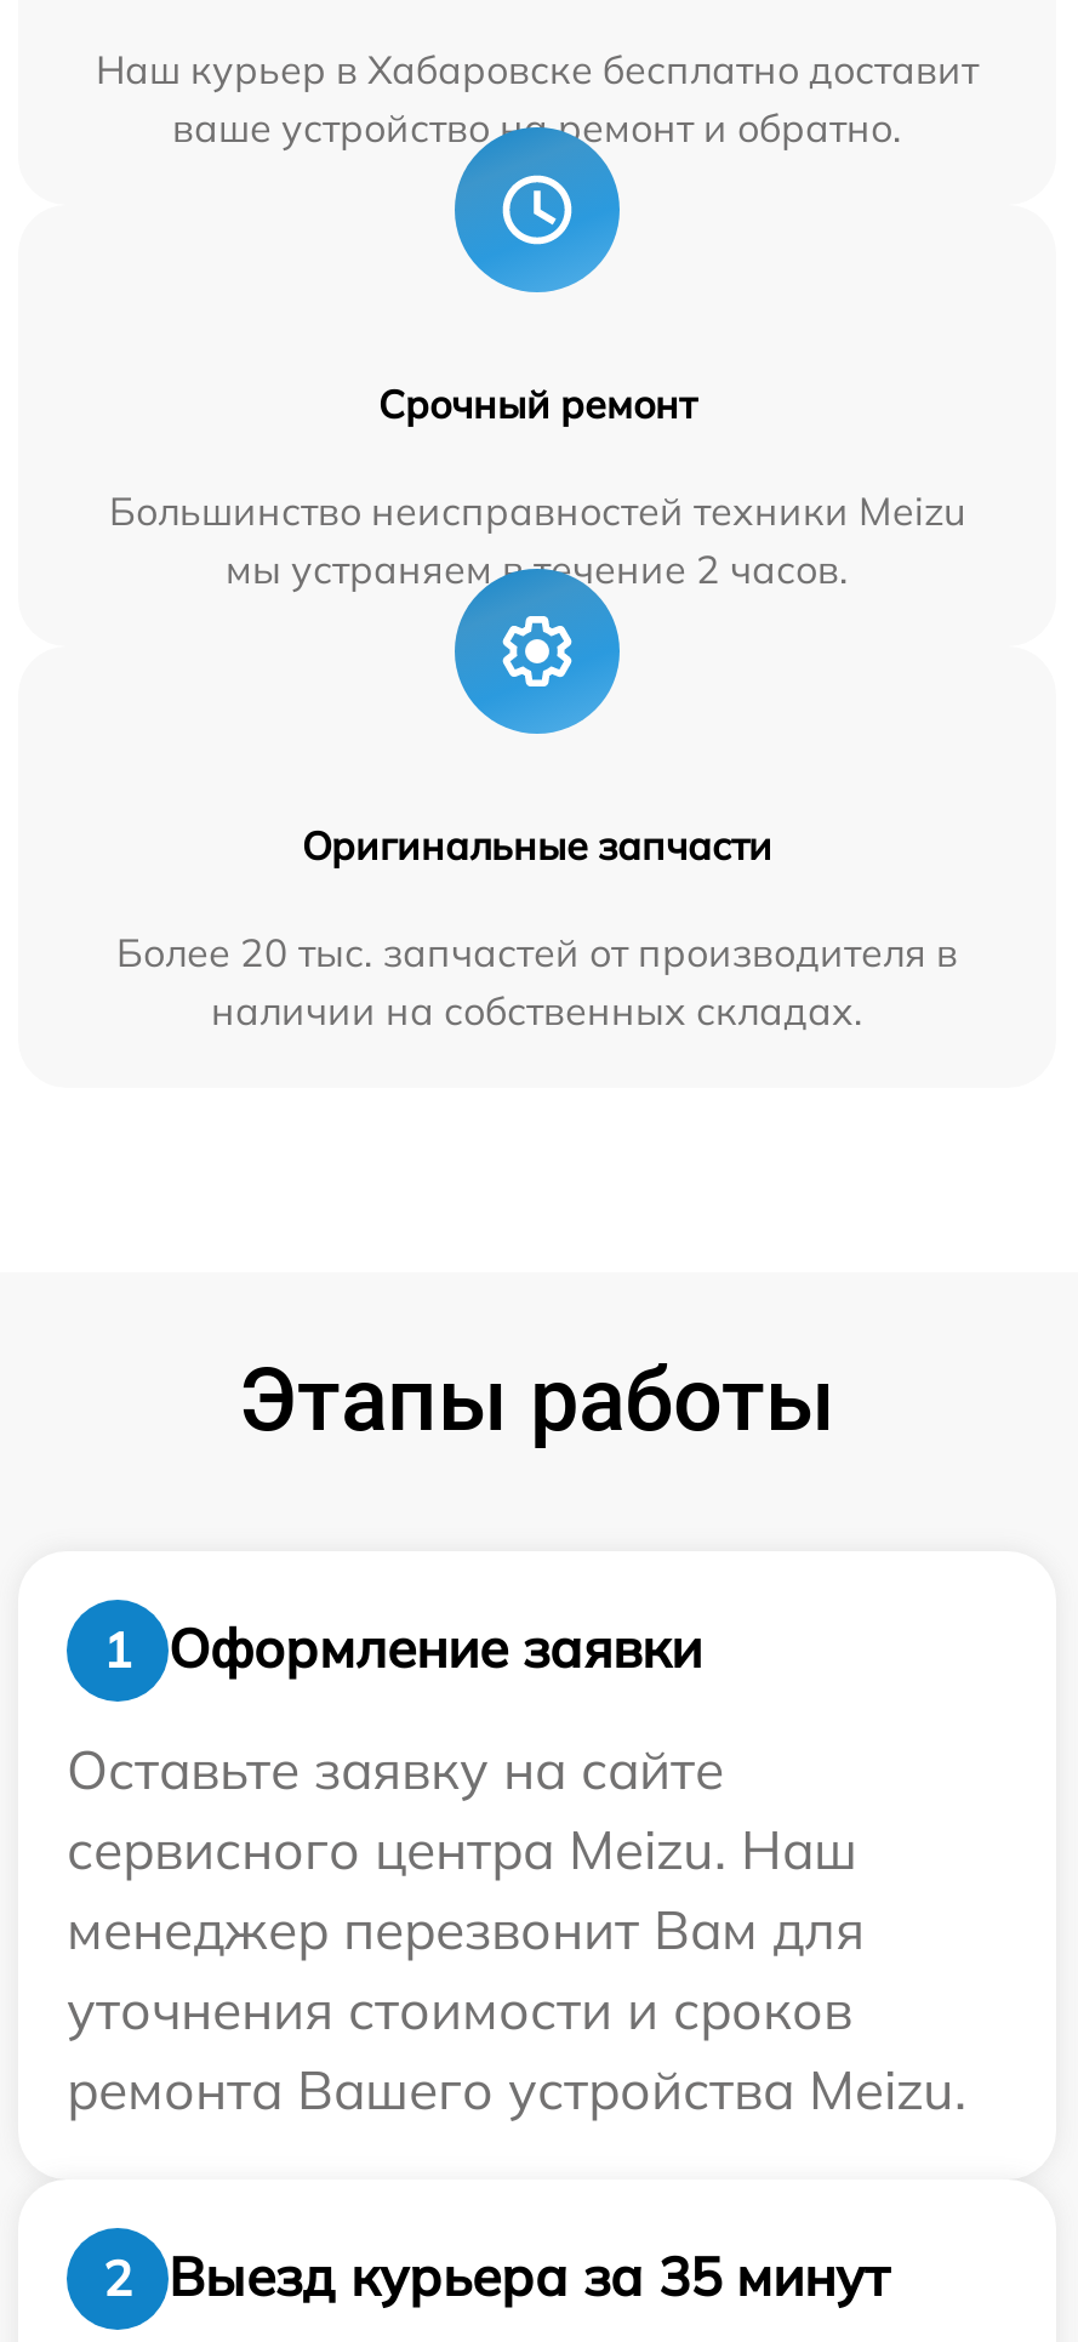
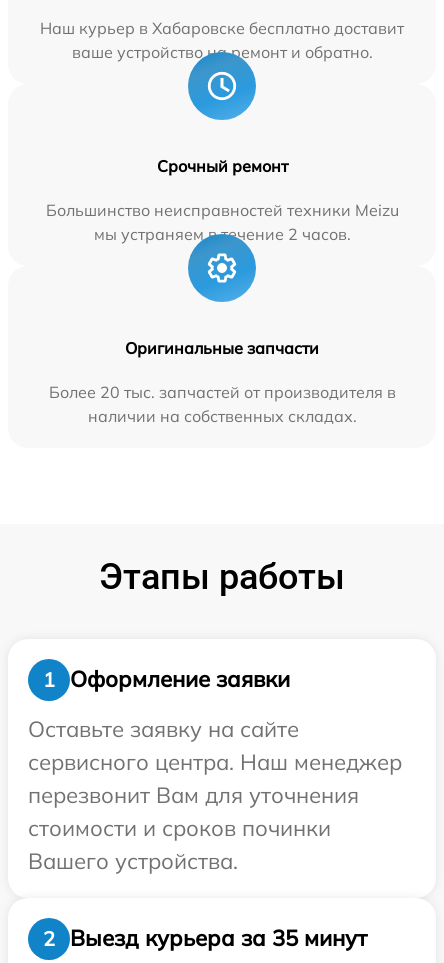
- сервисного центра Meizu. Наш
- менеджер перезвонит Вам для
- уточнения стоимости и сроков
- ремонта Вашего устройства Meizu.
+ сервисного центра. Наш менеджер
+ перезвонит Вам для уточнения
+ стоимости и сроков починки
+ Вашего устройства.
